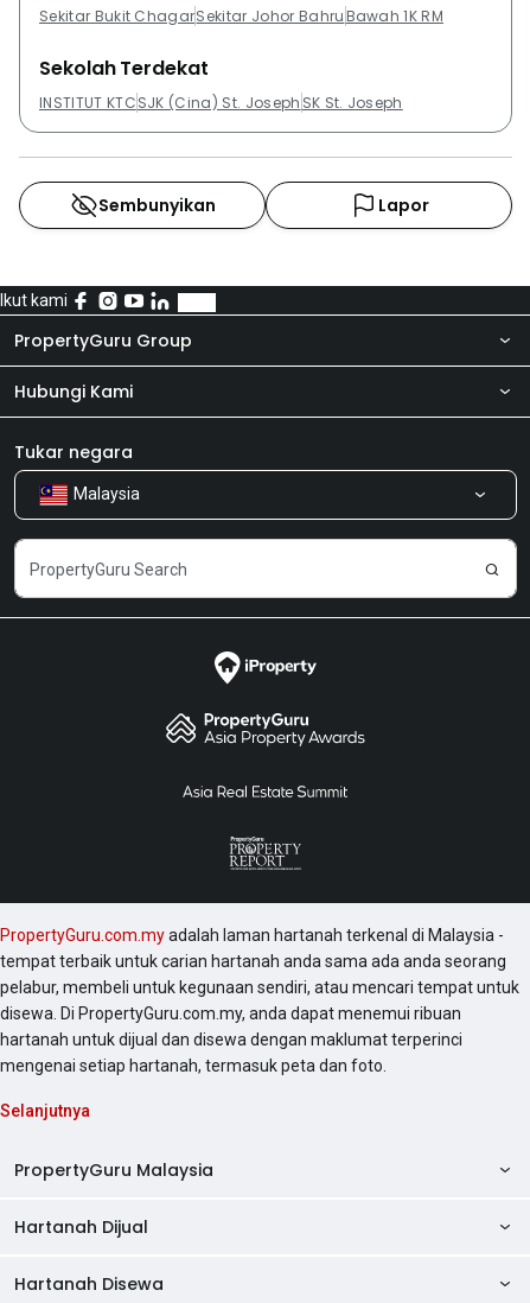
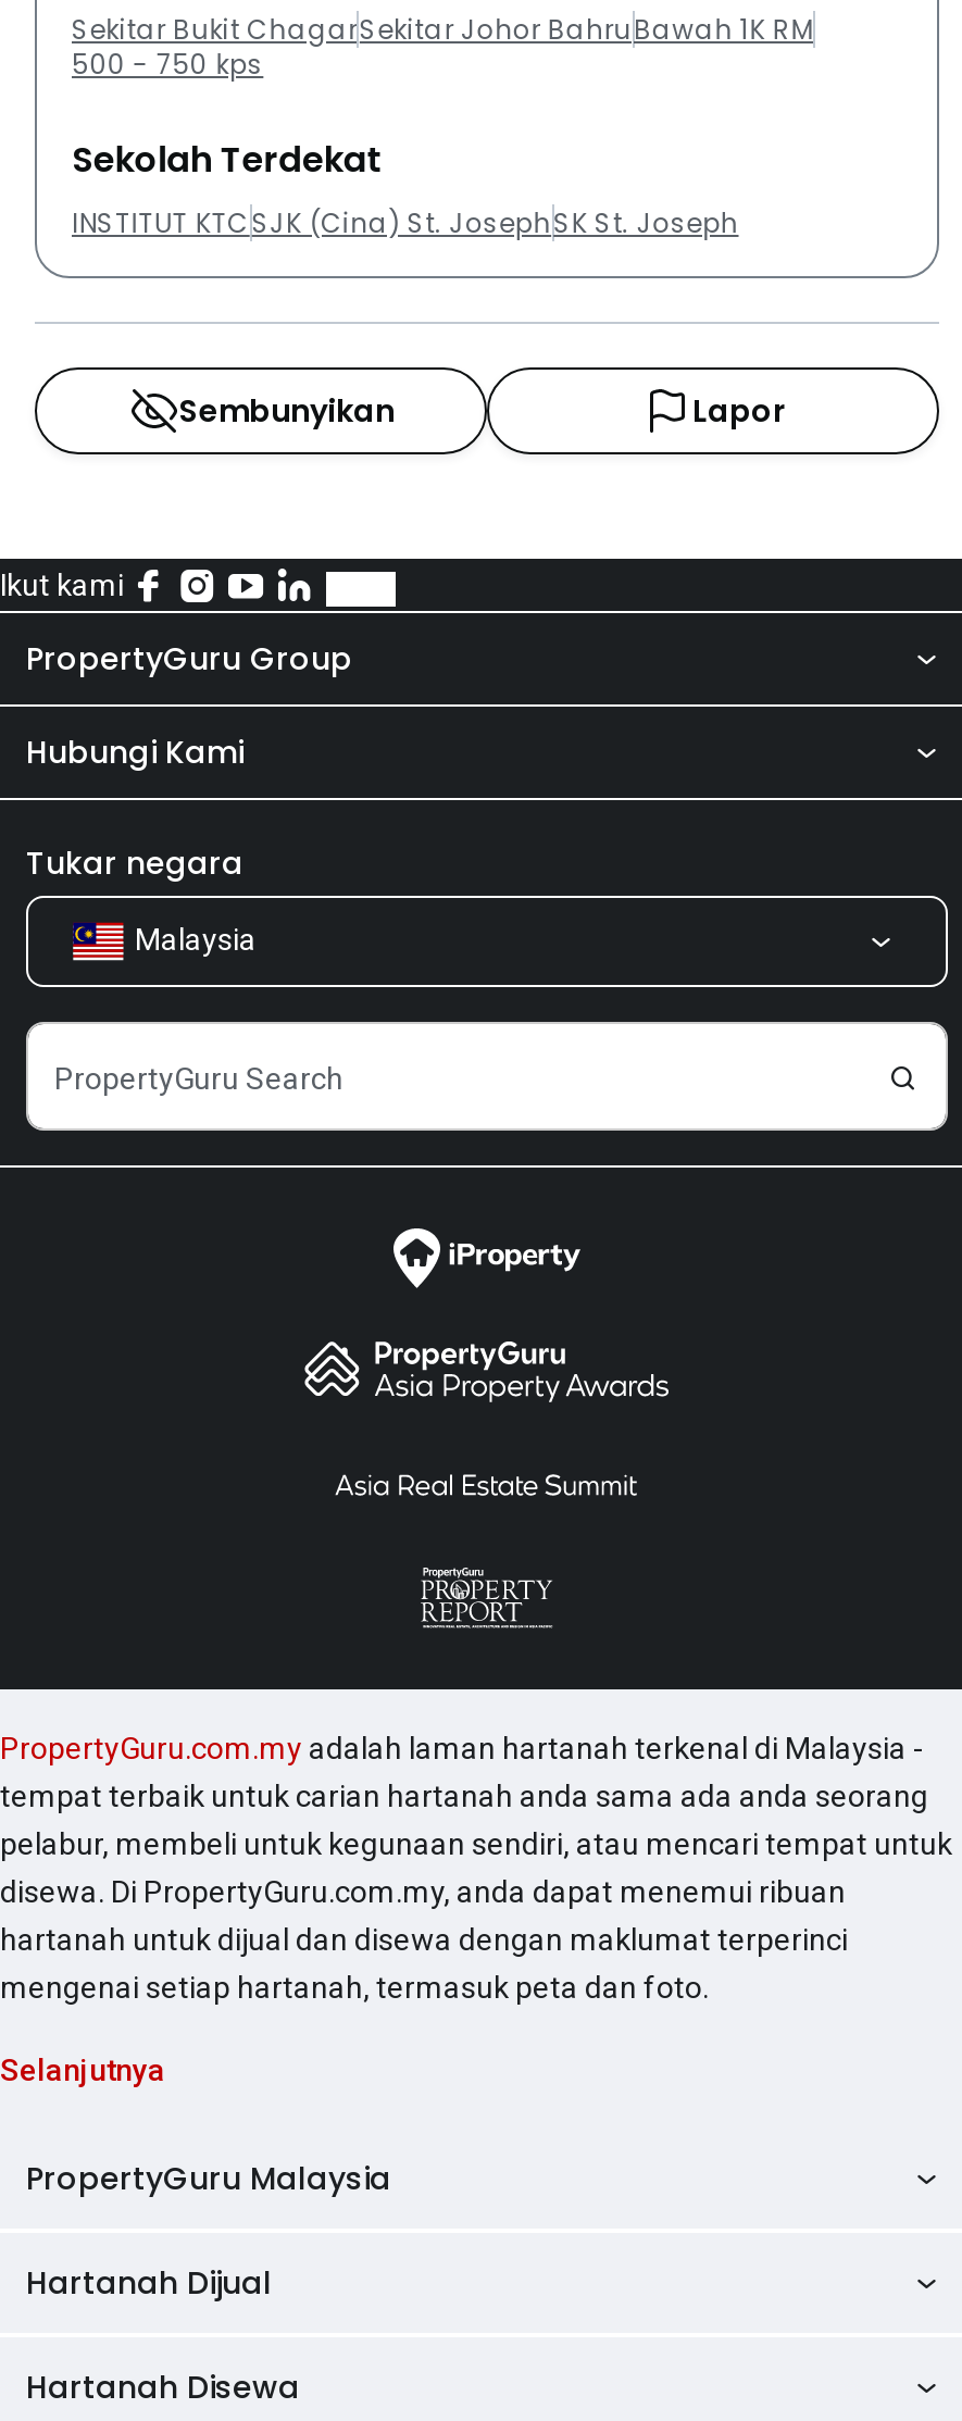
+ 500 - 750 kps
